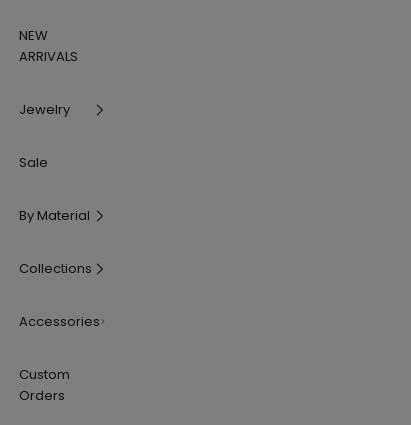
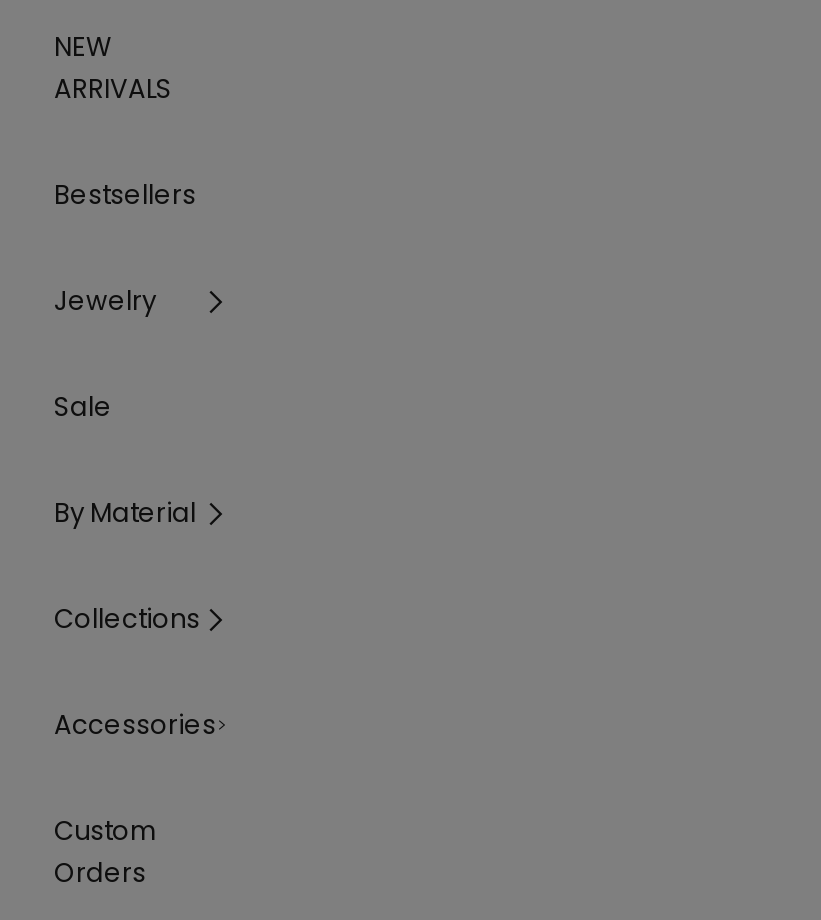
+ Bestsellers
